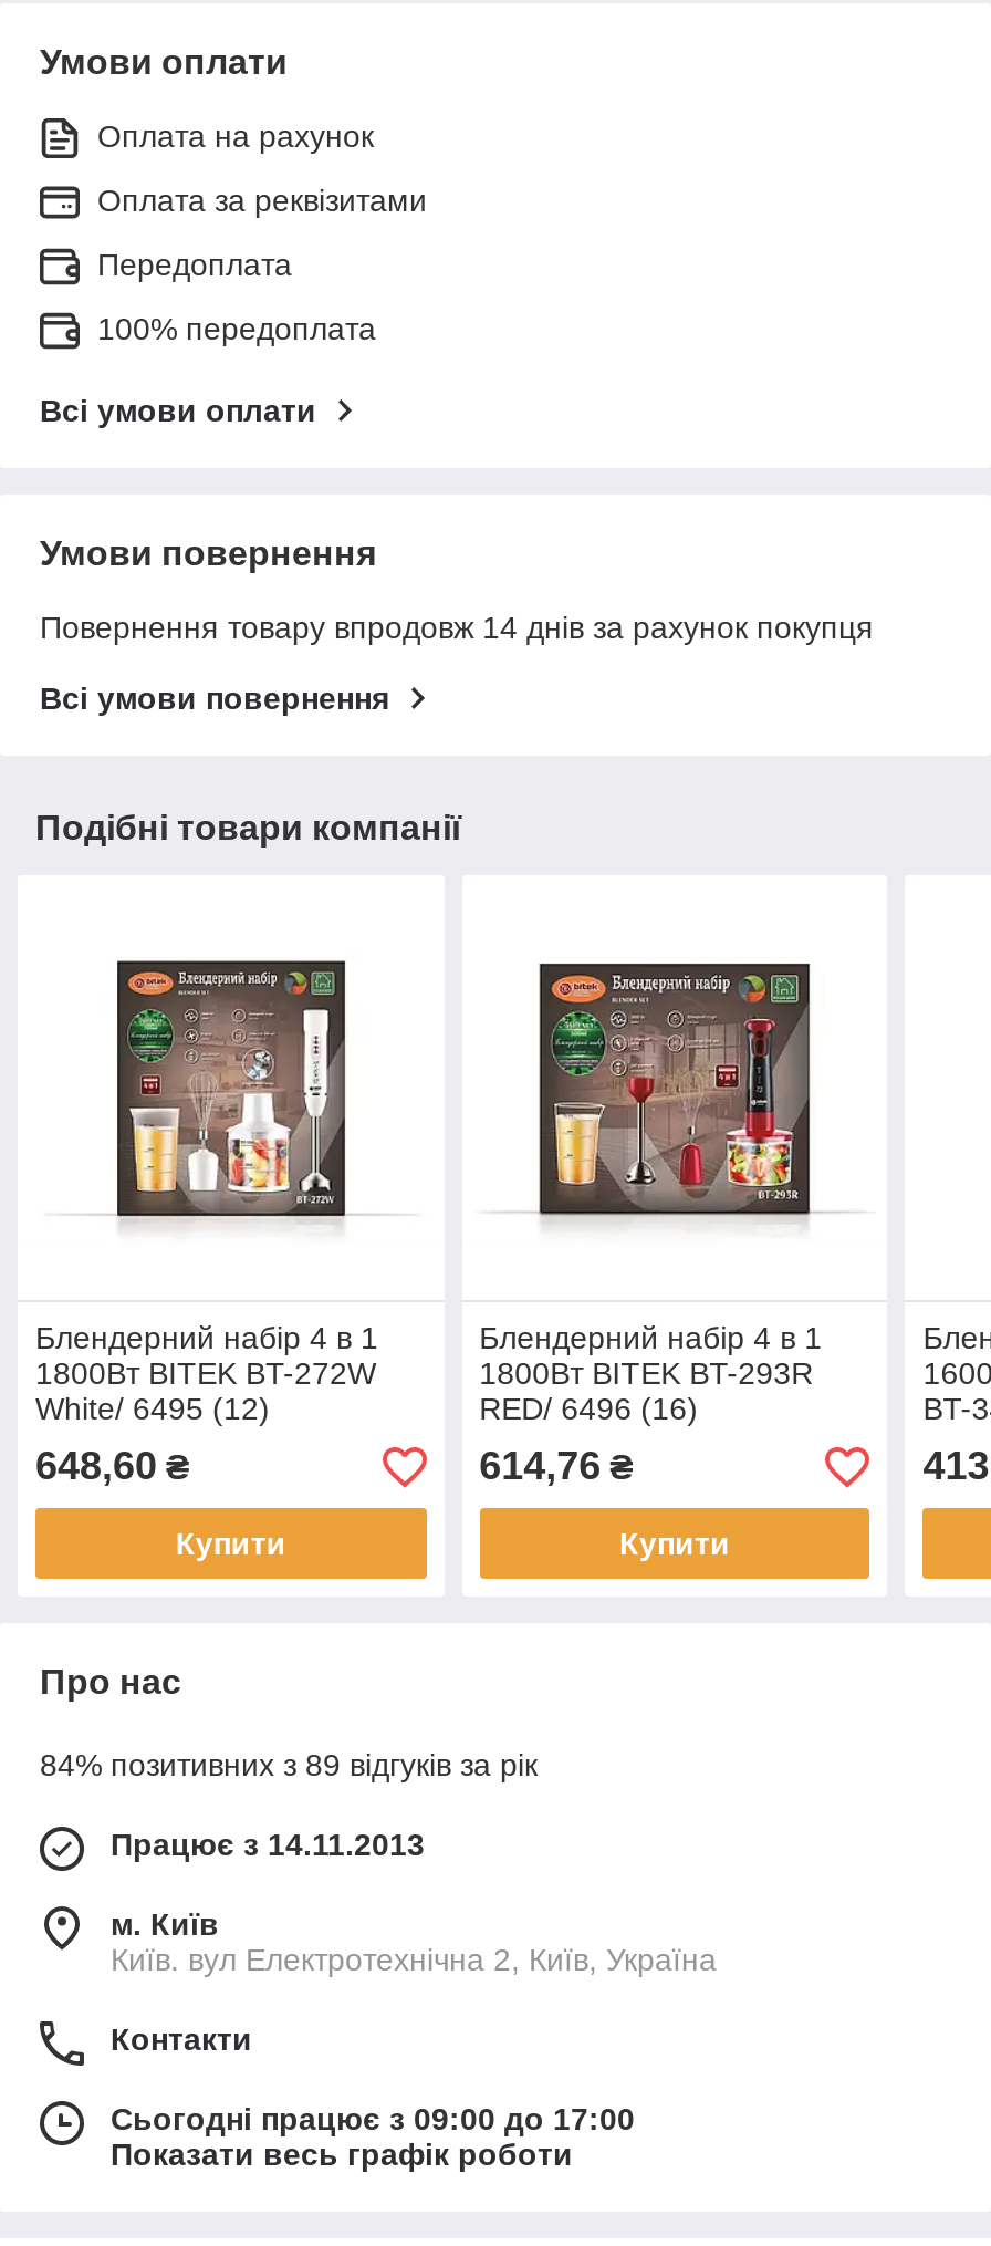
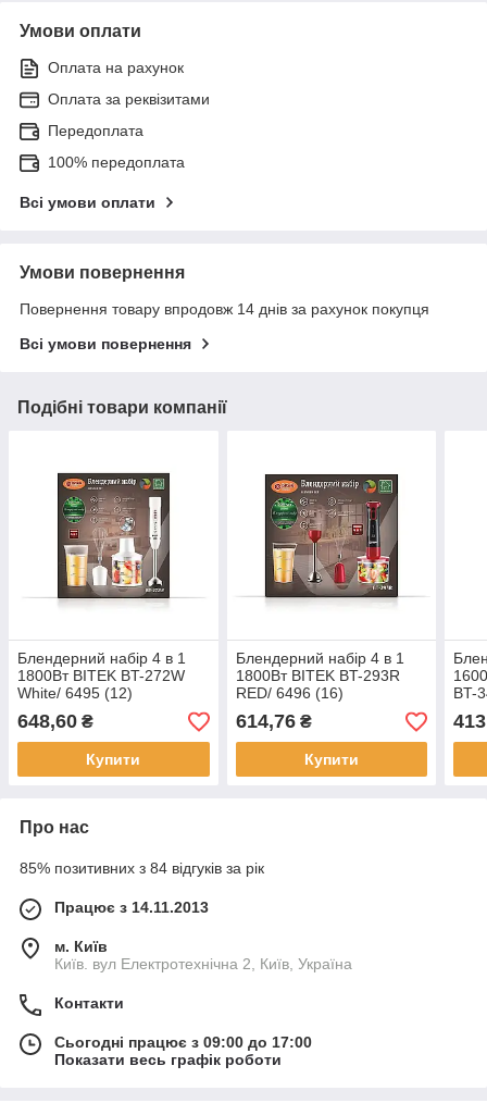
- 84% позитивних з 89 відгуків за рік
+ 85% позитивних з 84 відгуків за рік
